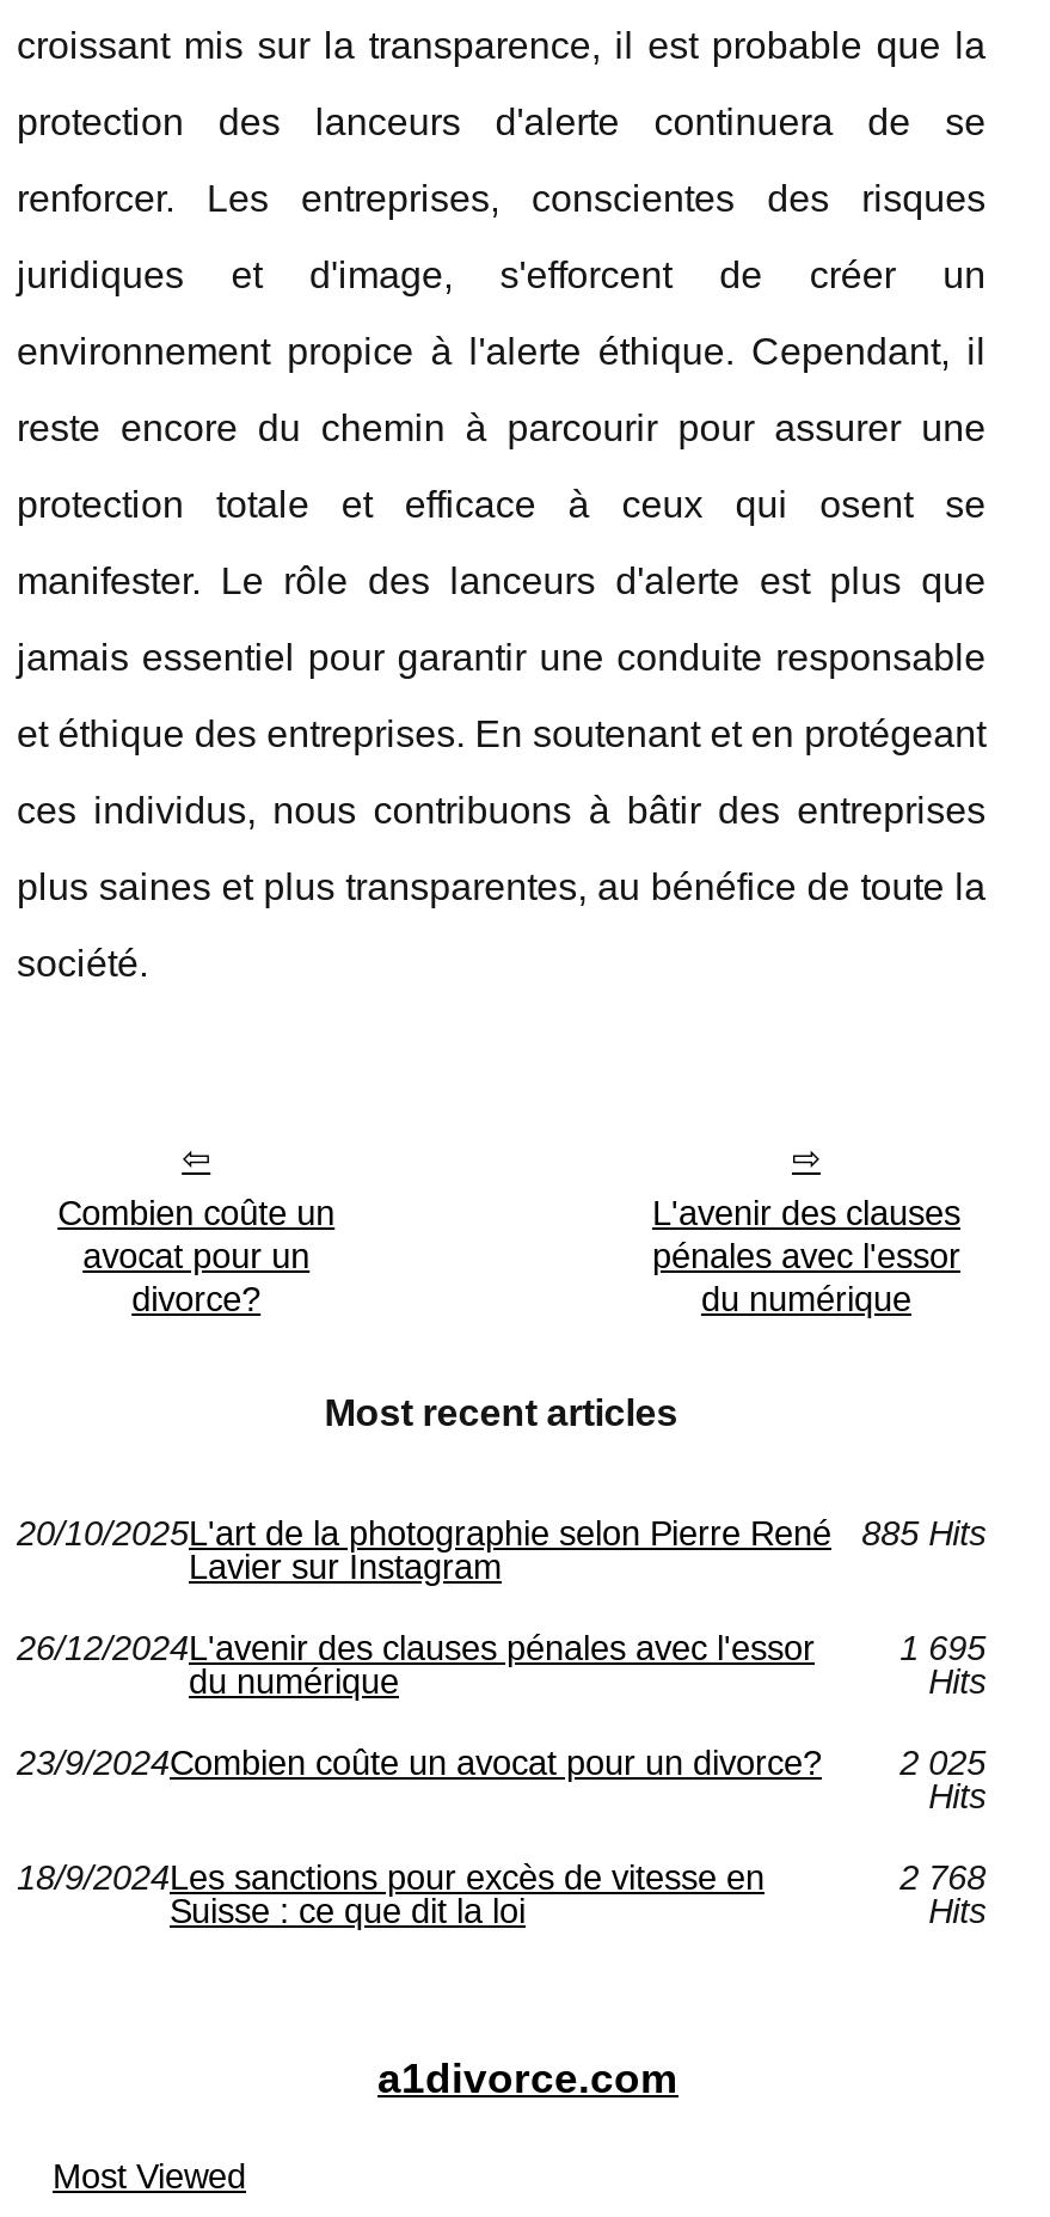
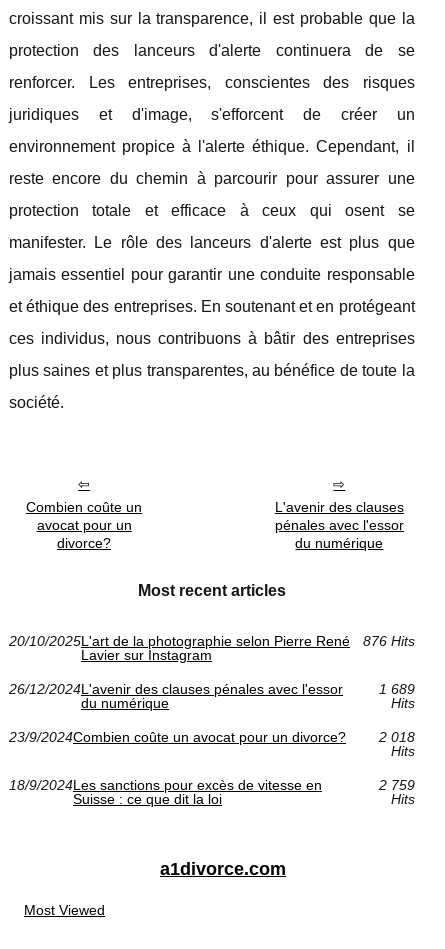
- 20/10/2025L'art de la photographie selon Pierre René 885 Hits
+ 20/10/2025L'art de la photographie selon Pierre René 876 Hits

- 1 695
+ 1 689

- 2 025
+ 2 018

- 2 768
+ 2 759
